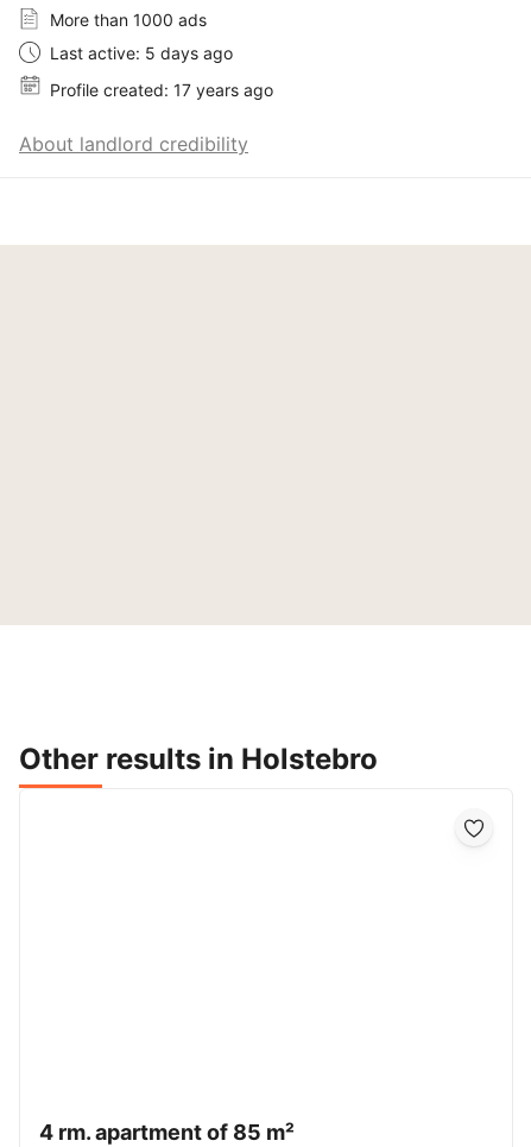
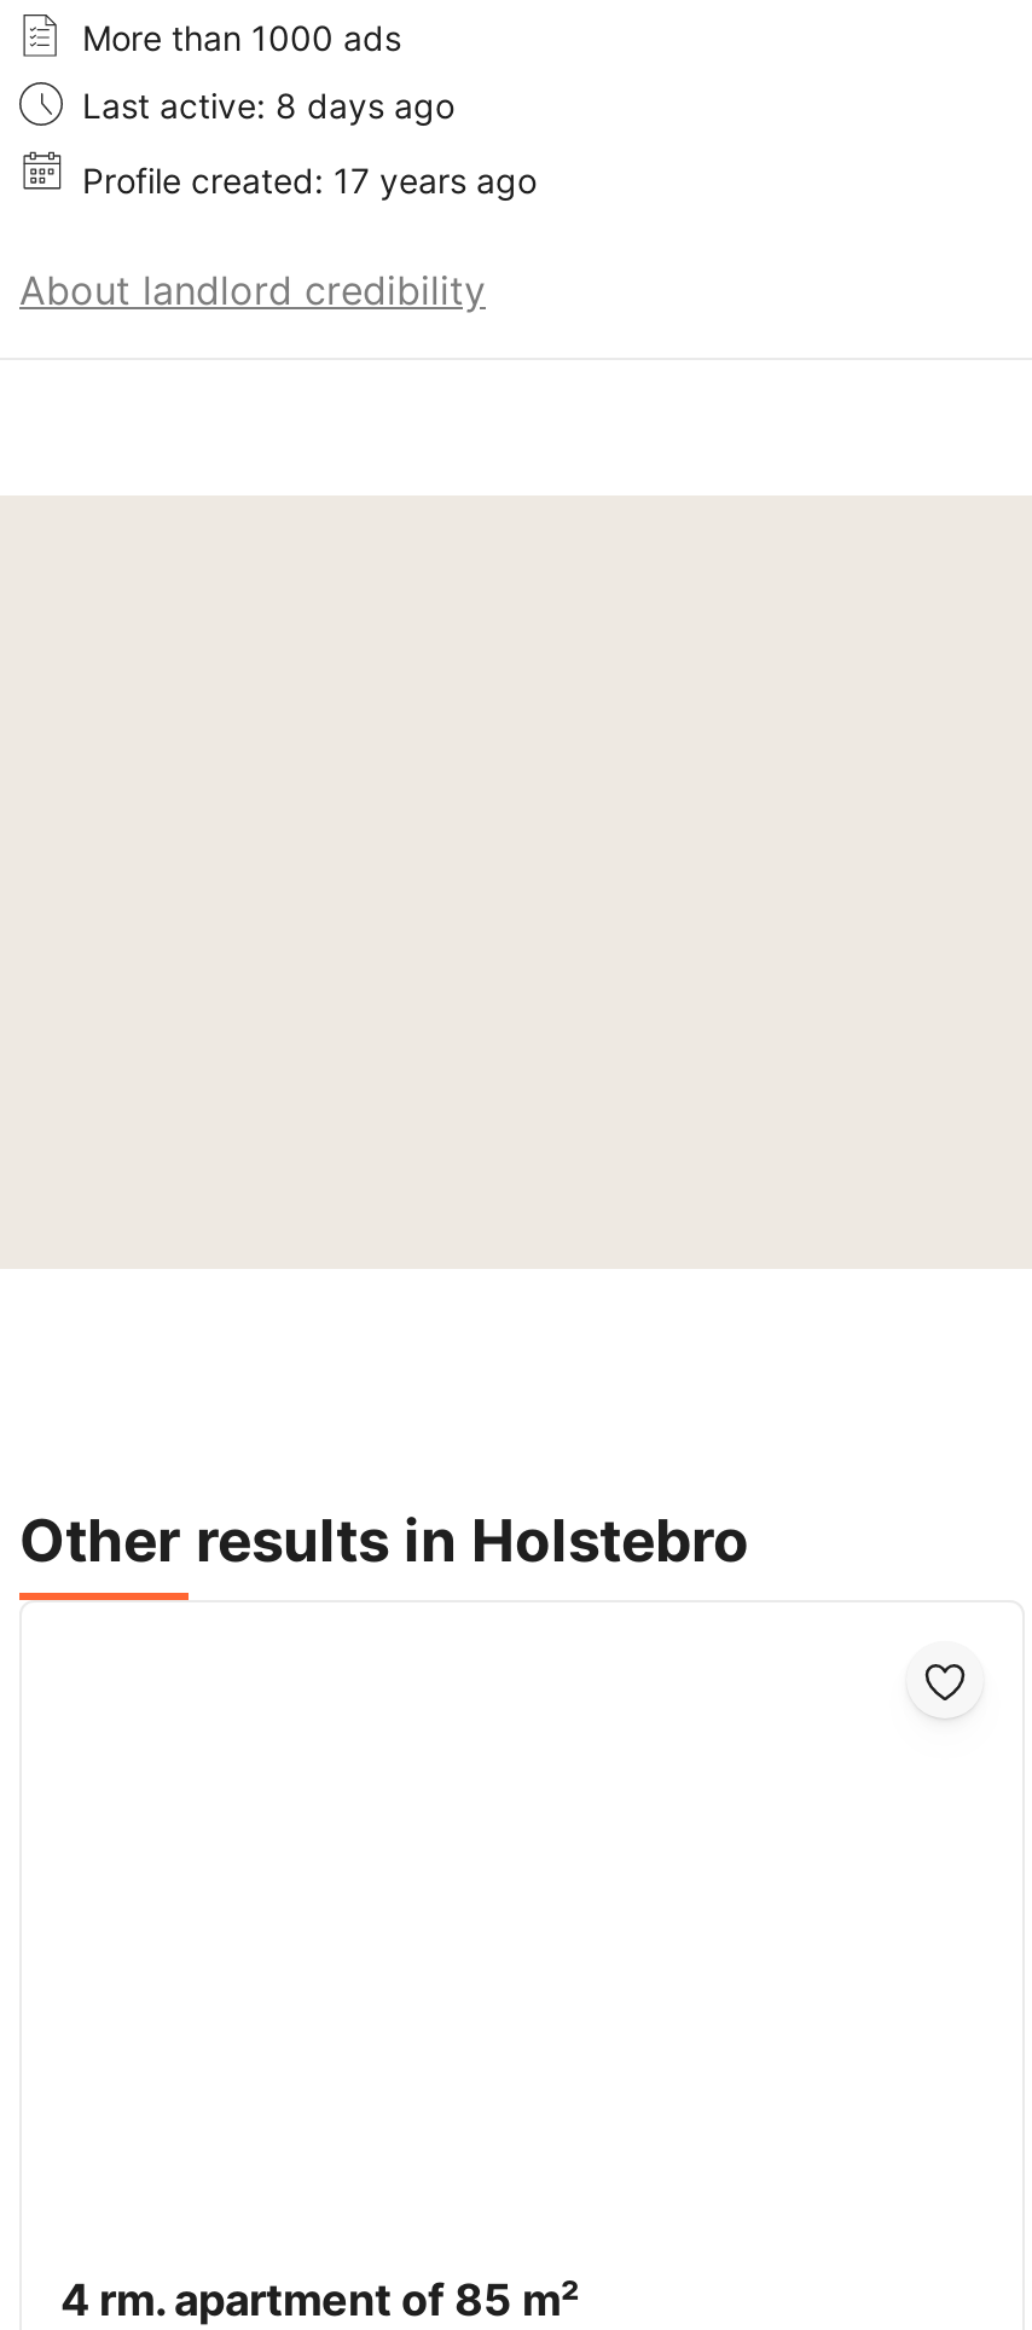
- Last active: 5 days ago
+ Last active: 8 days ago
